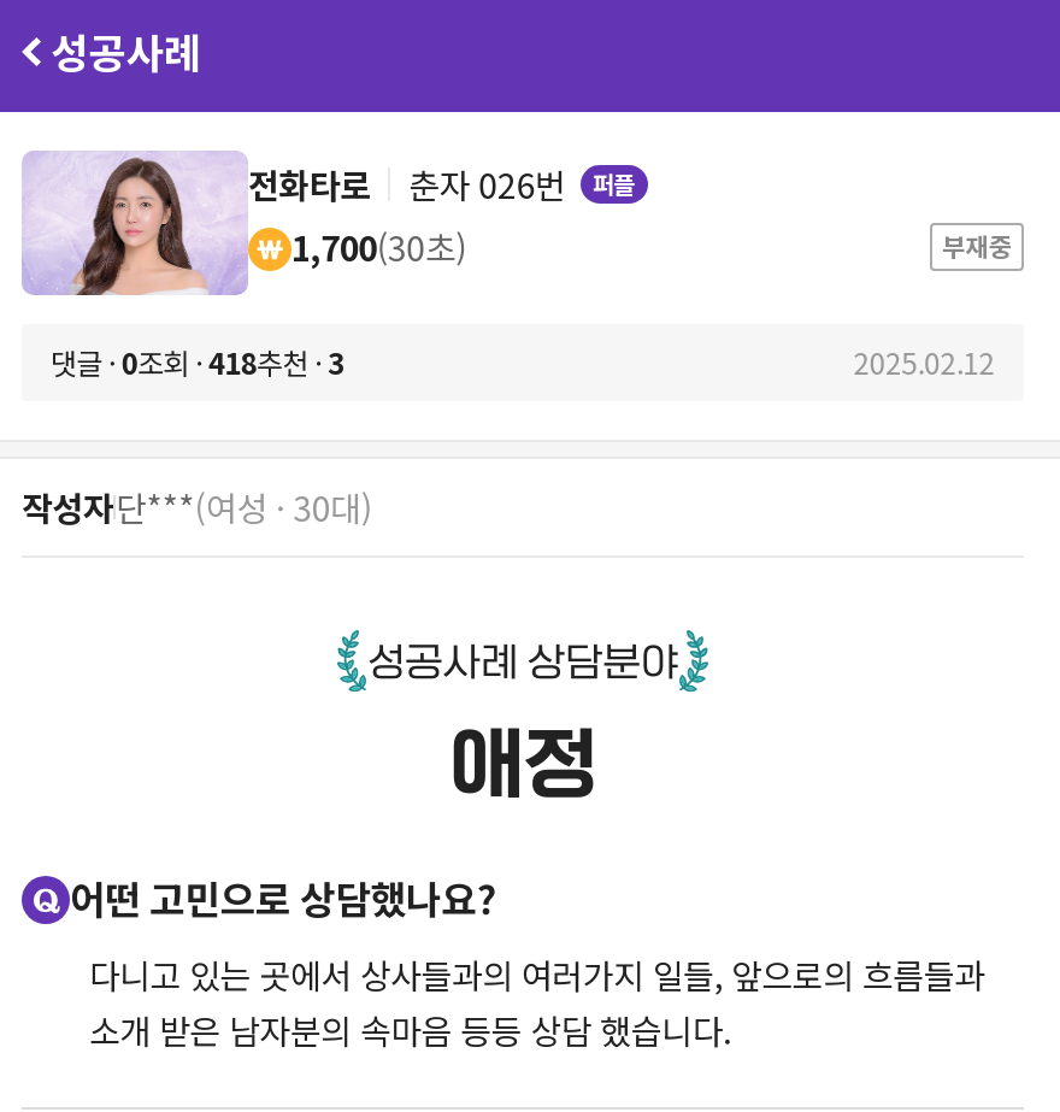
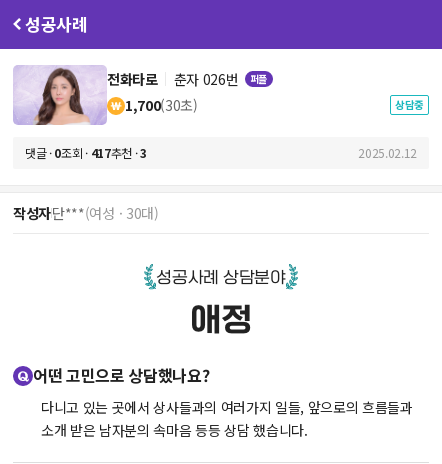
- 부재중
+ 상담중

- 댓글 · 0조회 · 418추천 · 3
+ 댓글 · 0조회 · 417추천 · 3
